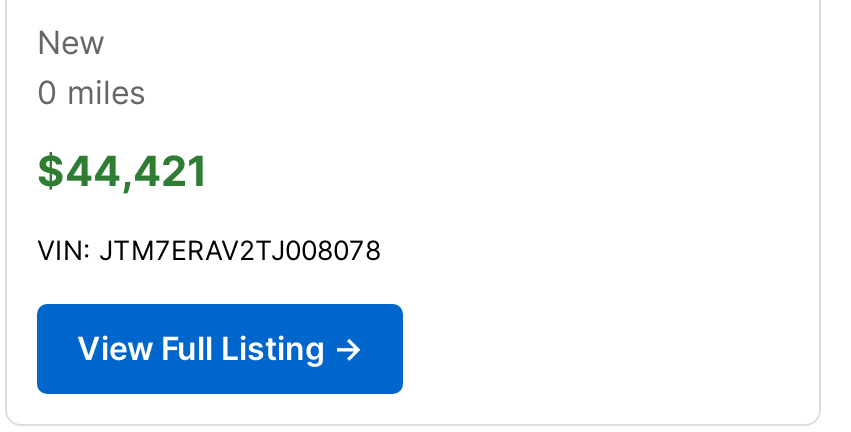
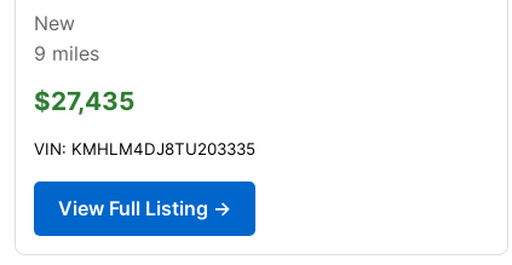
- 0 miles
+ 9 miles

- $44,421
+ $27,435

- VIN: JTM7ERAV2TJ008078
+ VIN: KMHLM4DJ8TU203335
